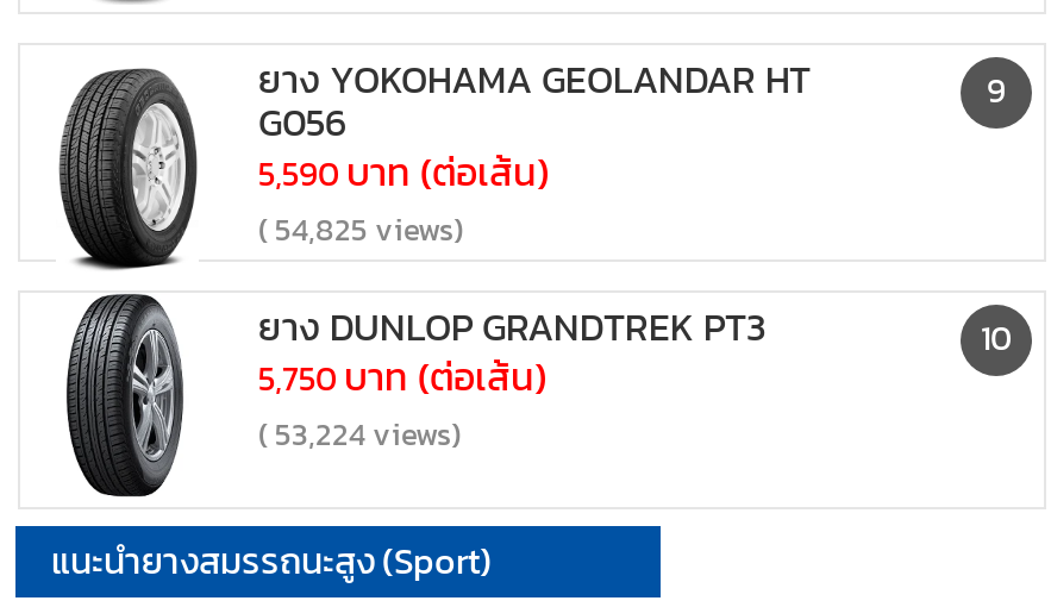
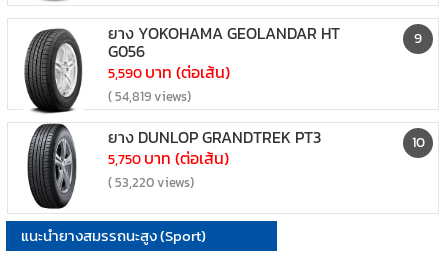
- ( 54,825 views)
+ ( 54,819 views)

- ( 53,224 views)
+ ( 53,220 views)
